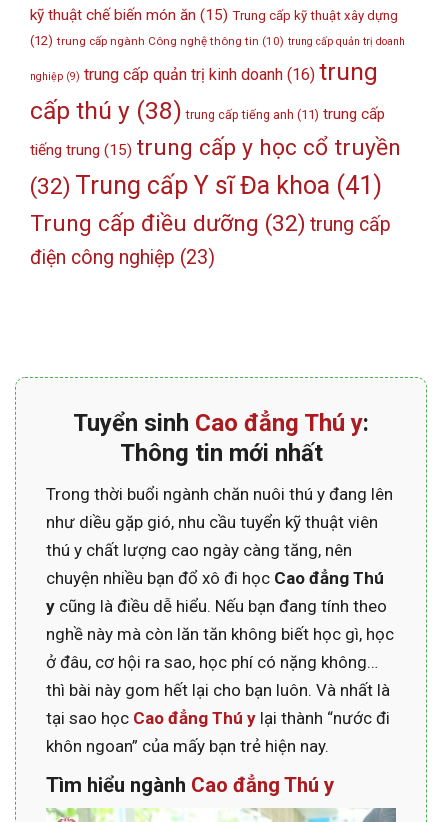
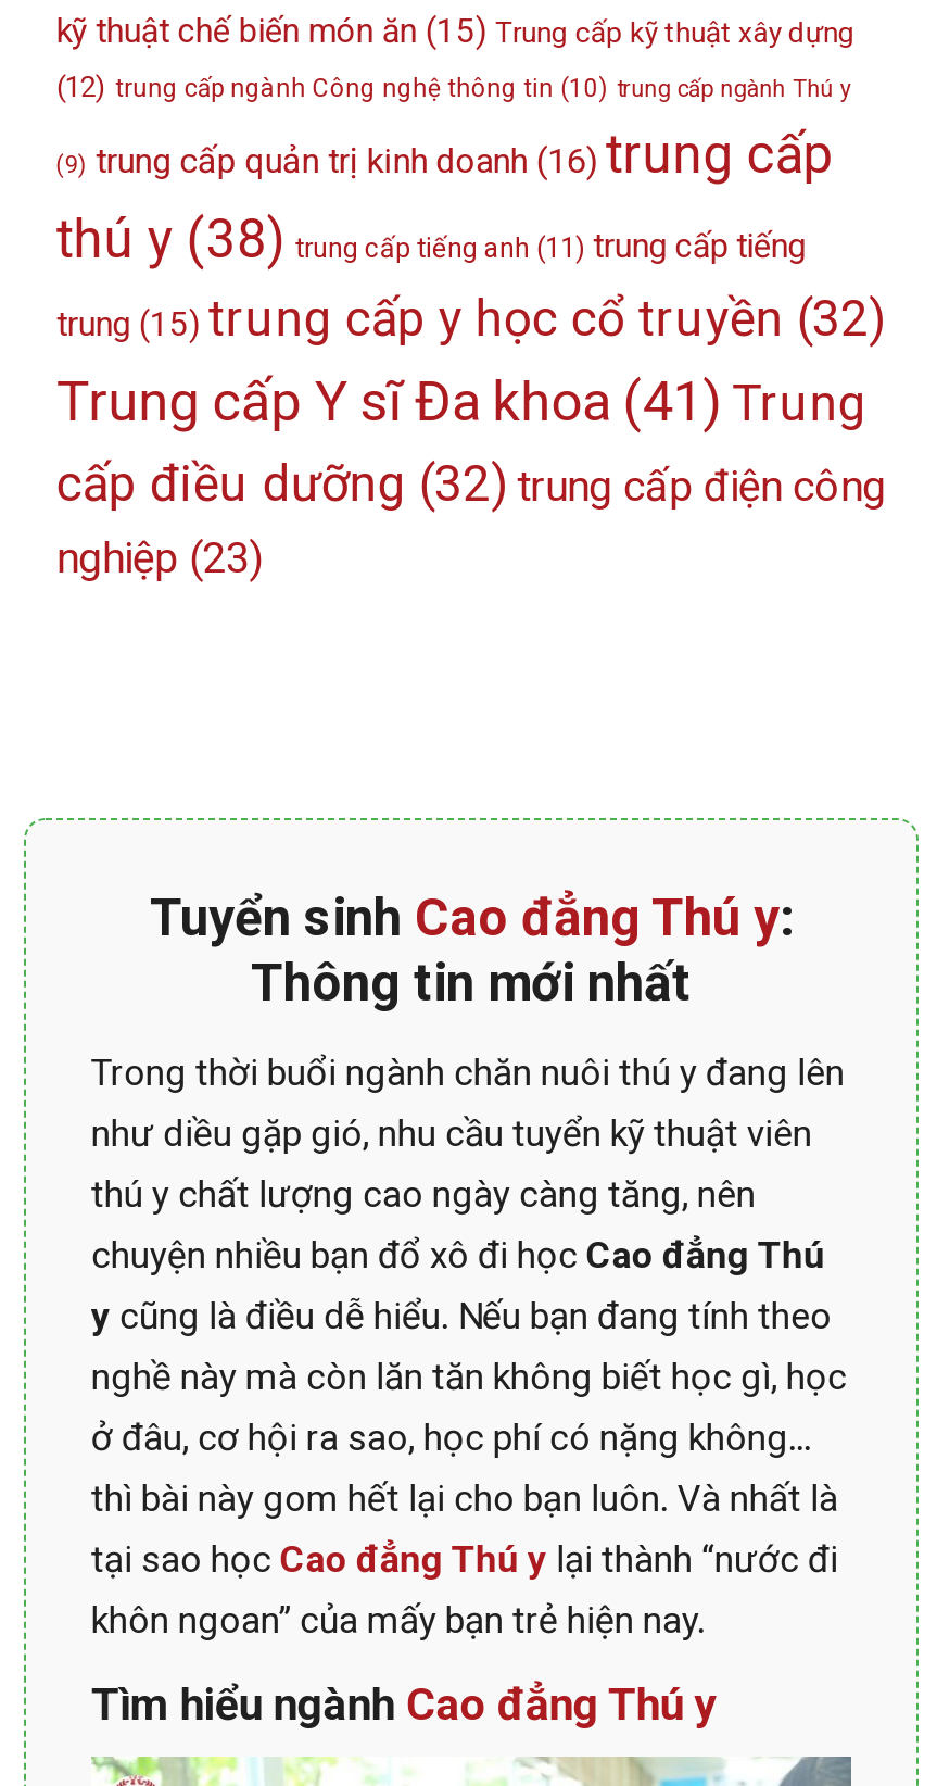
- (12) trung cấp ngành Công nghệ thông tin (10) trung cấp quản trị doanh
- nghiệp(9) trung cấp quản trị kinh doanh (16) trung
- cấp thú y (38) trung cấp tiếng anh (11) trung cấp
- tiếng trung (15) trung cấp y học cổ truyền
- (32) Trung cấp Y sĩ Đa khoa (41)
- Trung cấp điều dưỡng (32) trung cấp
- điện công nghiệp (23)
+ (12) trung cấp ngành Công nghệ thông tin (10) trung cấp ngành Thú y
+ (9) trung cấp quản trị kinh doanh (16) trung cấp
+ thú y (38) trung cấp tiếng anh (11) trung cấp tiếng
+ trung (15) trung cấp y học cổ truyền (32)
+ Trung cấp Y sĩ Đa khoa (41) Trung
+ cấp điều dưỡng (32) trung cấp điện công
+ nghiệp (23)
